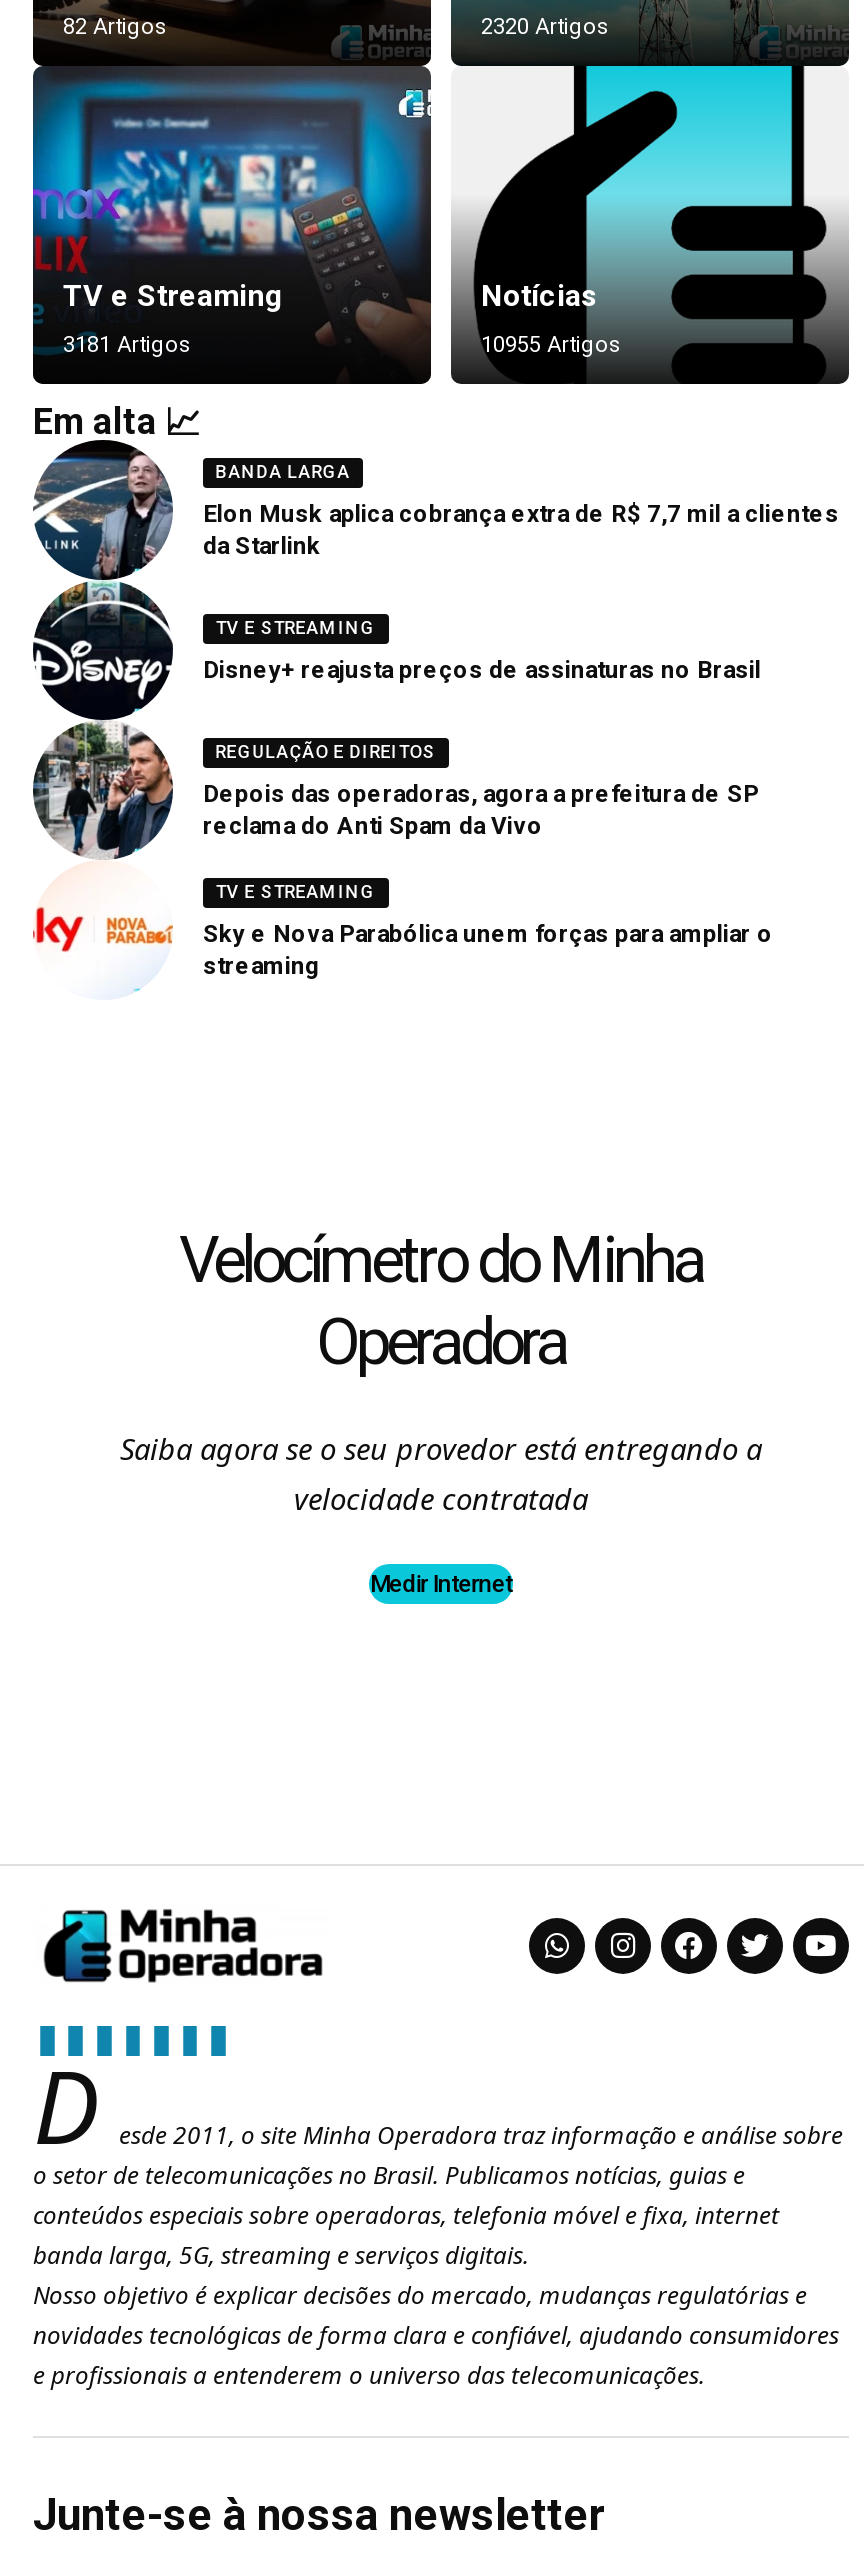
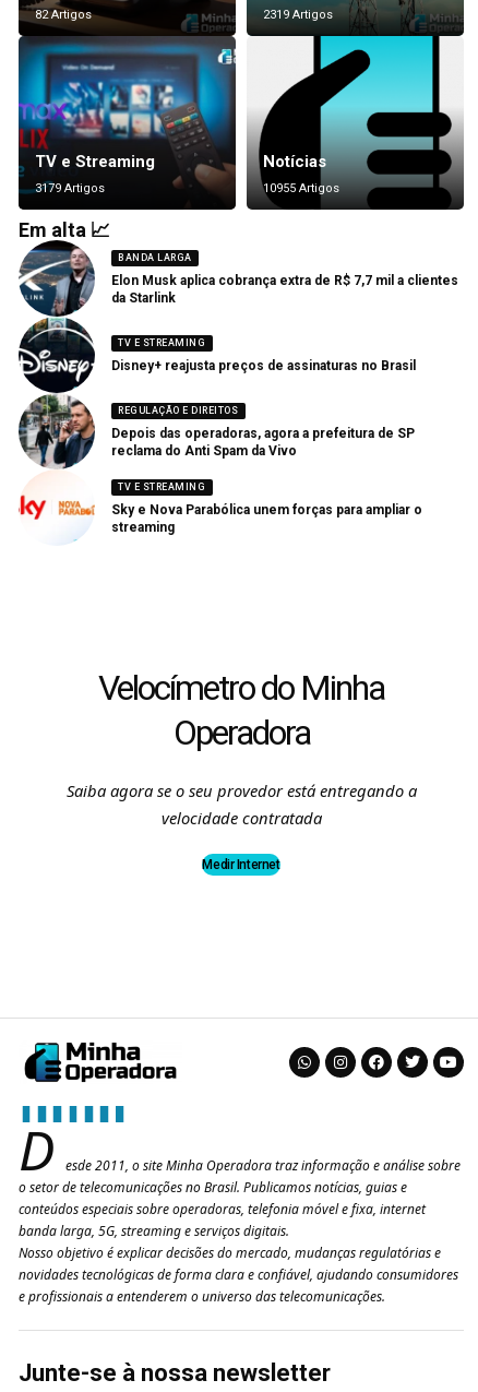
- 2320 Artigos
+ 2319 Artigos

- 3181 Artigos
+ 3179 Artigos
